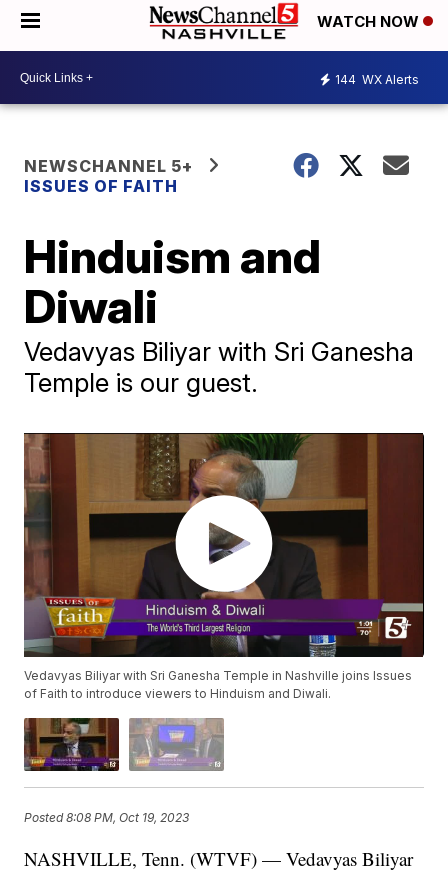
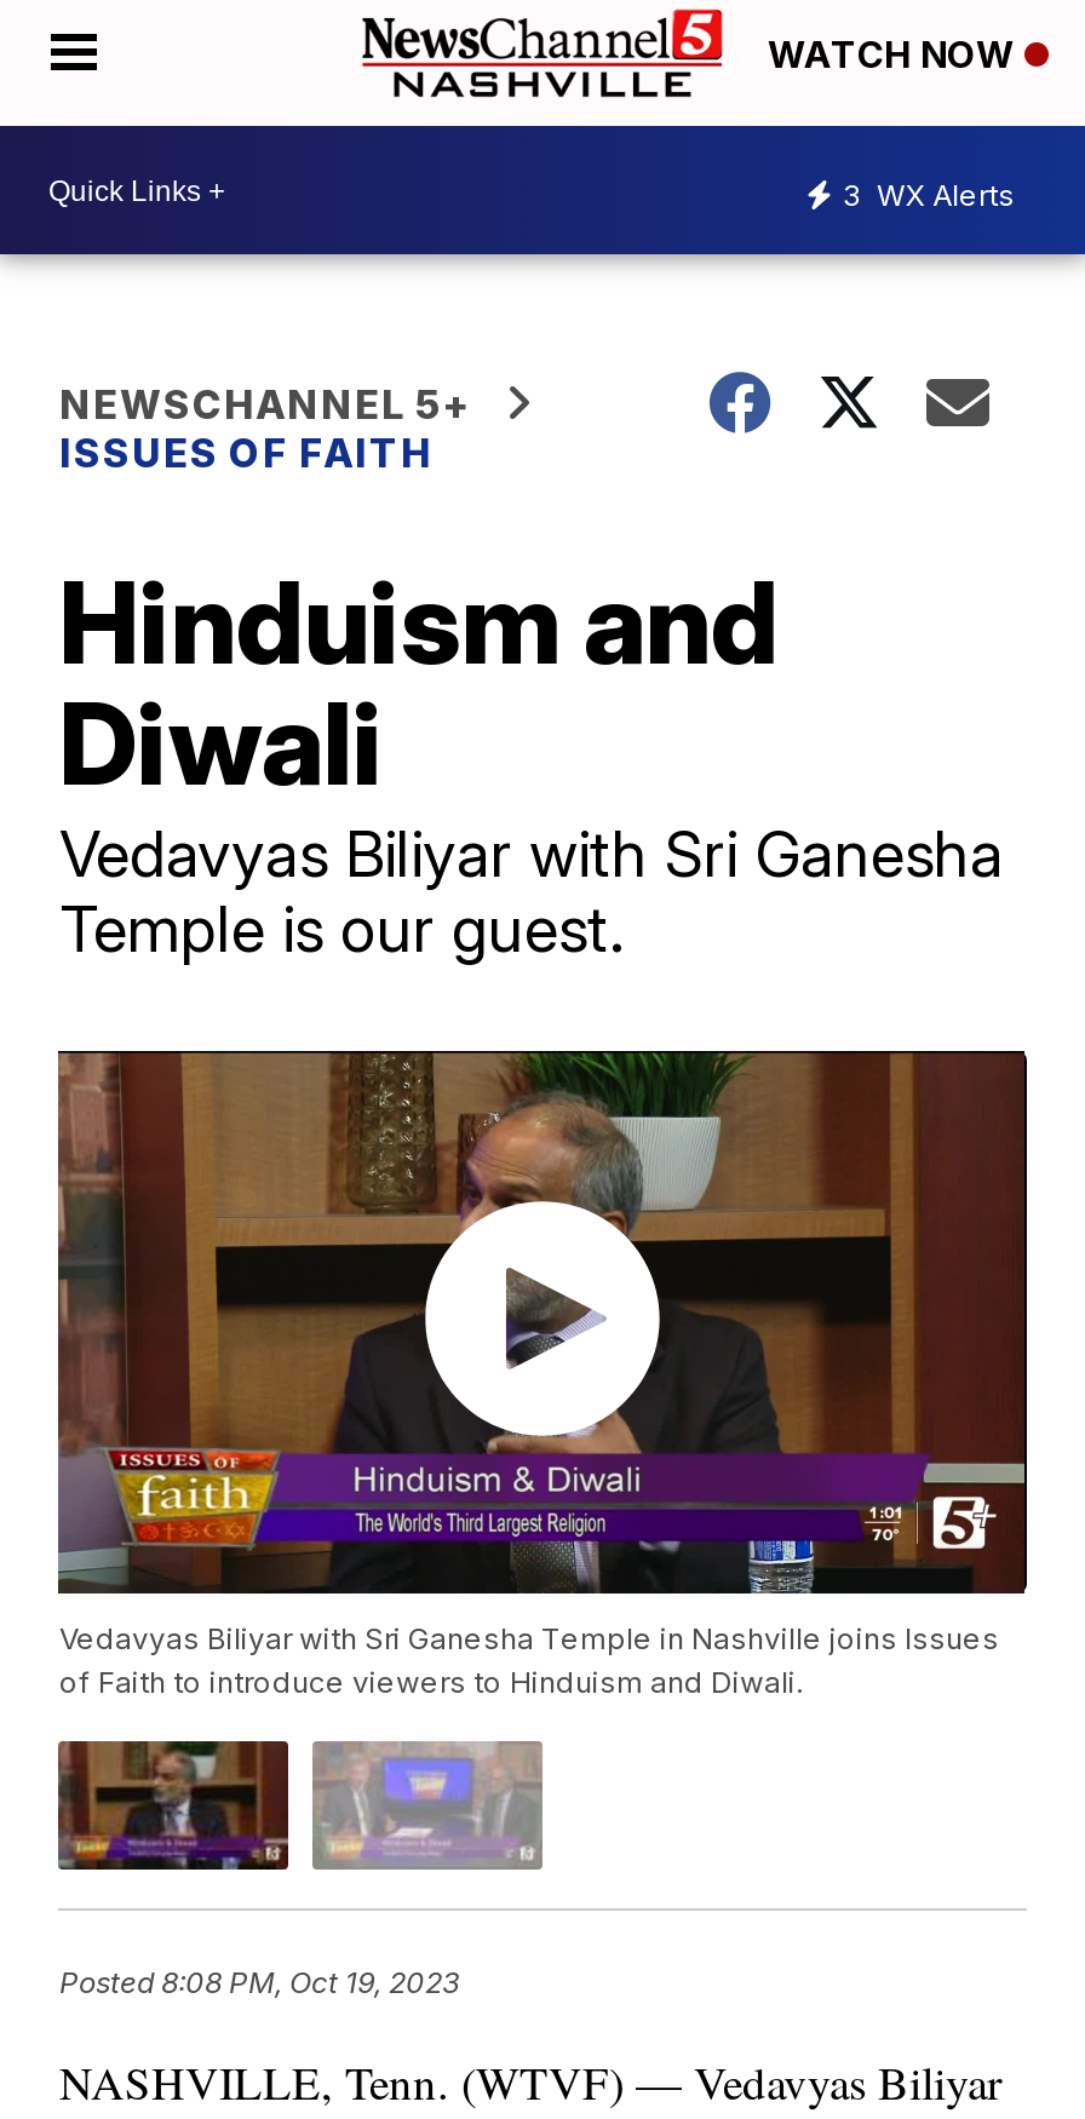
- 144 WX Alerts
+ 3 WX Alerts
